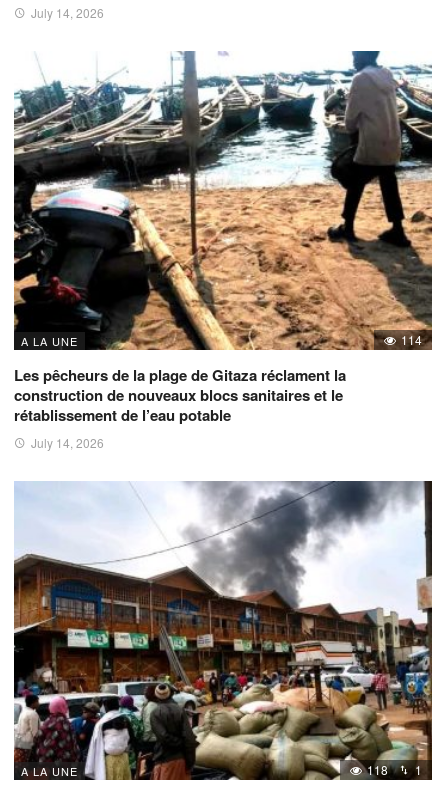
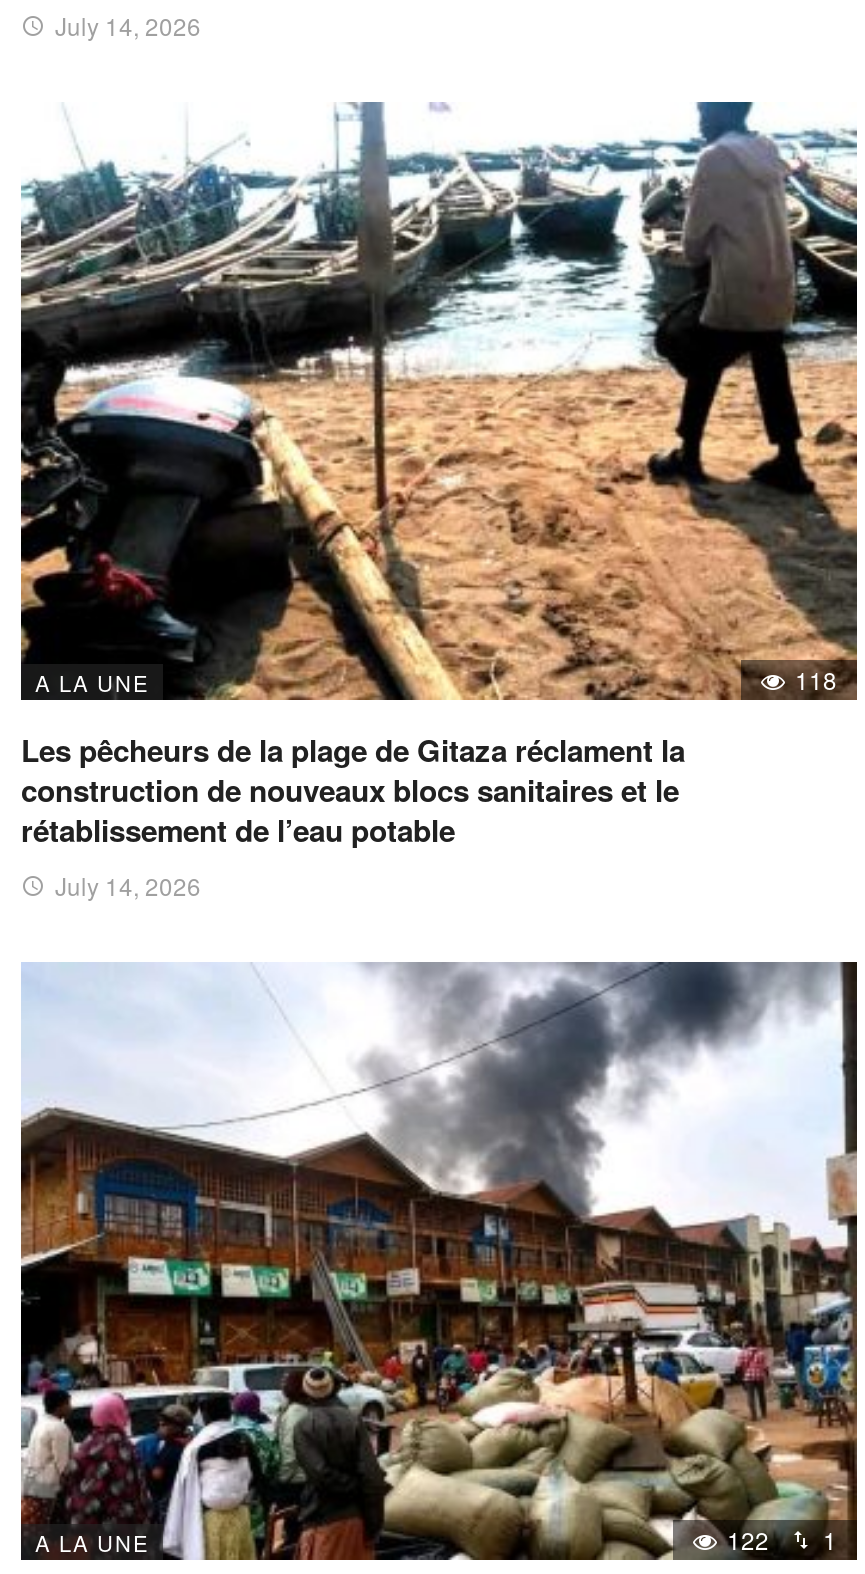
- 114
+ 118

- 118
+ 122
